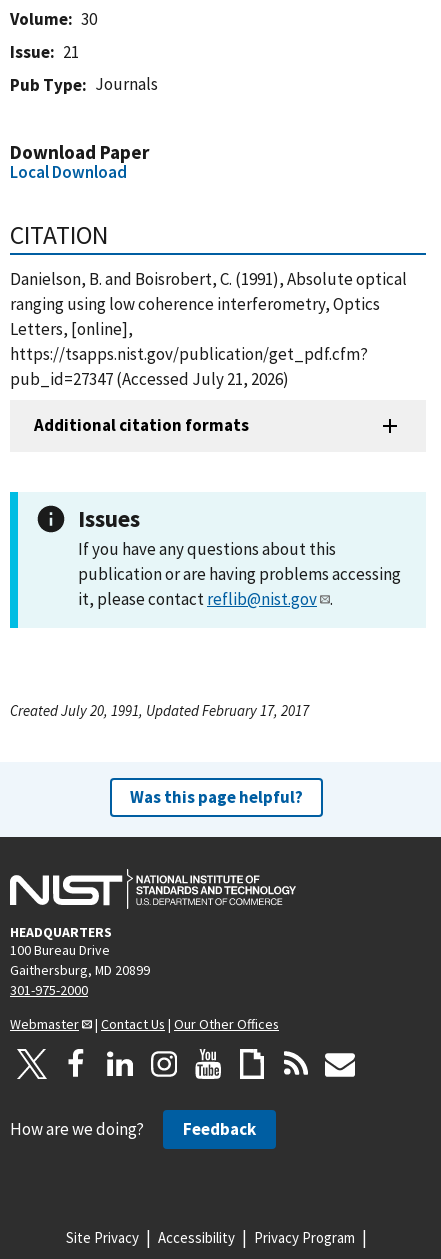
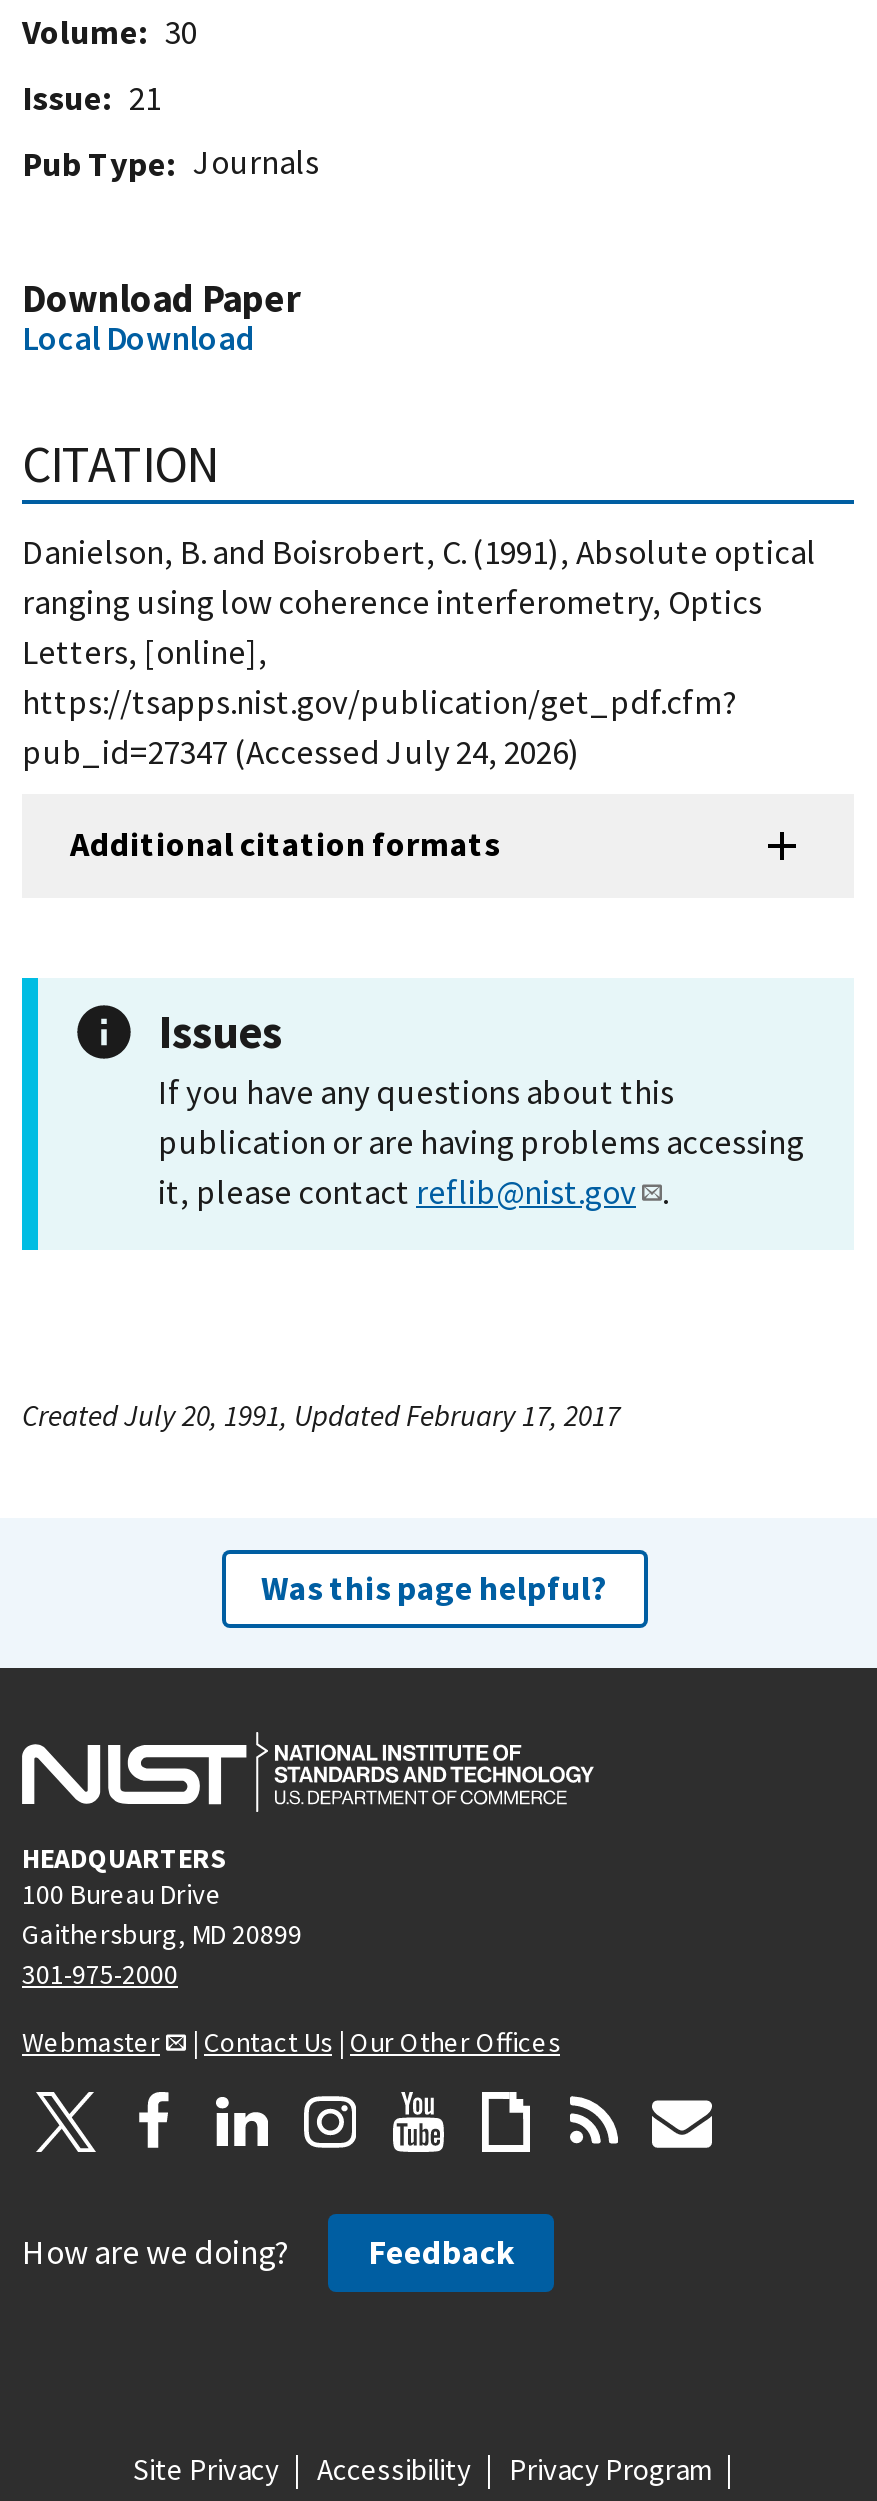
- pub_id=27347 (Accessed July 21, 2026)
+ pub_id=27347 (Accessed July 24, 2026)
